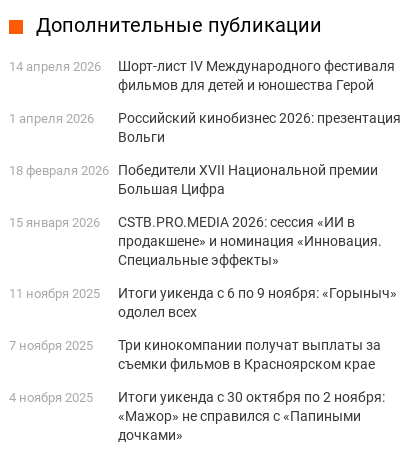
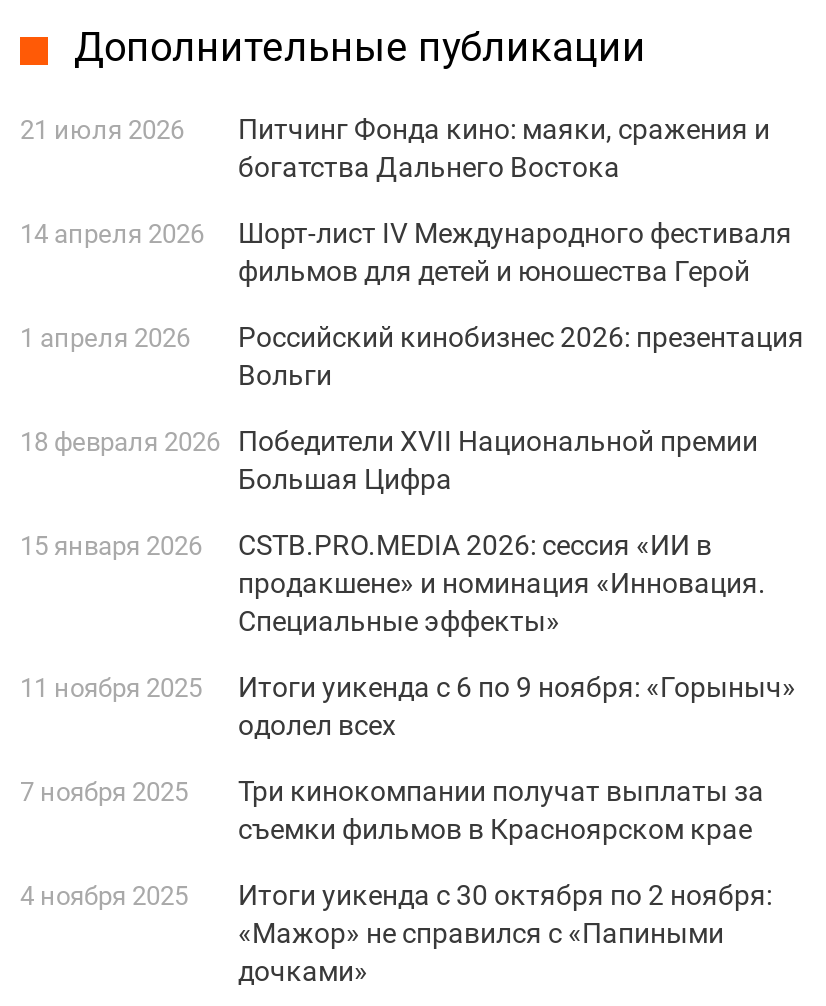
+ 21 июля 2026
+ Питчинг Фонда кино: маяки, сражения и
+ богатства Дальнего Востока
